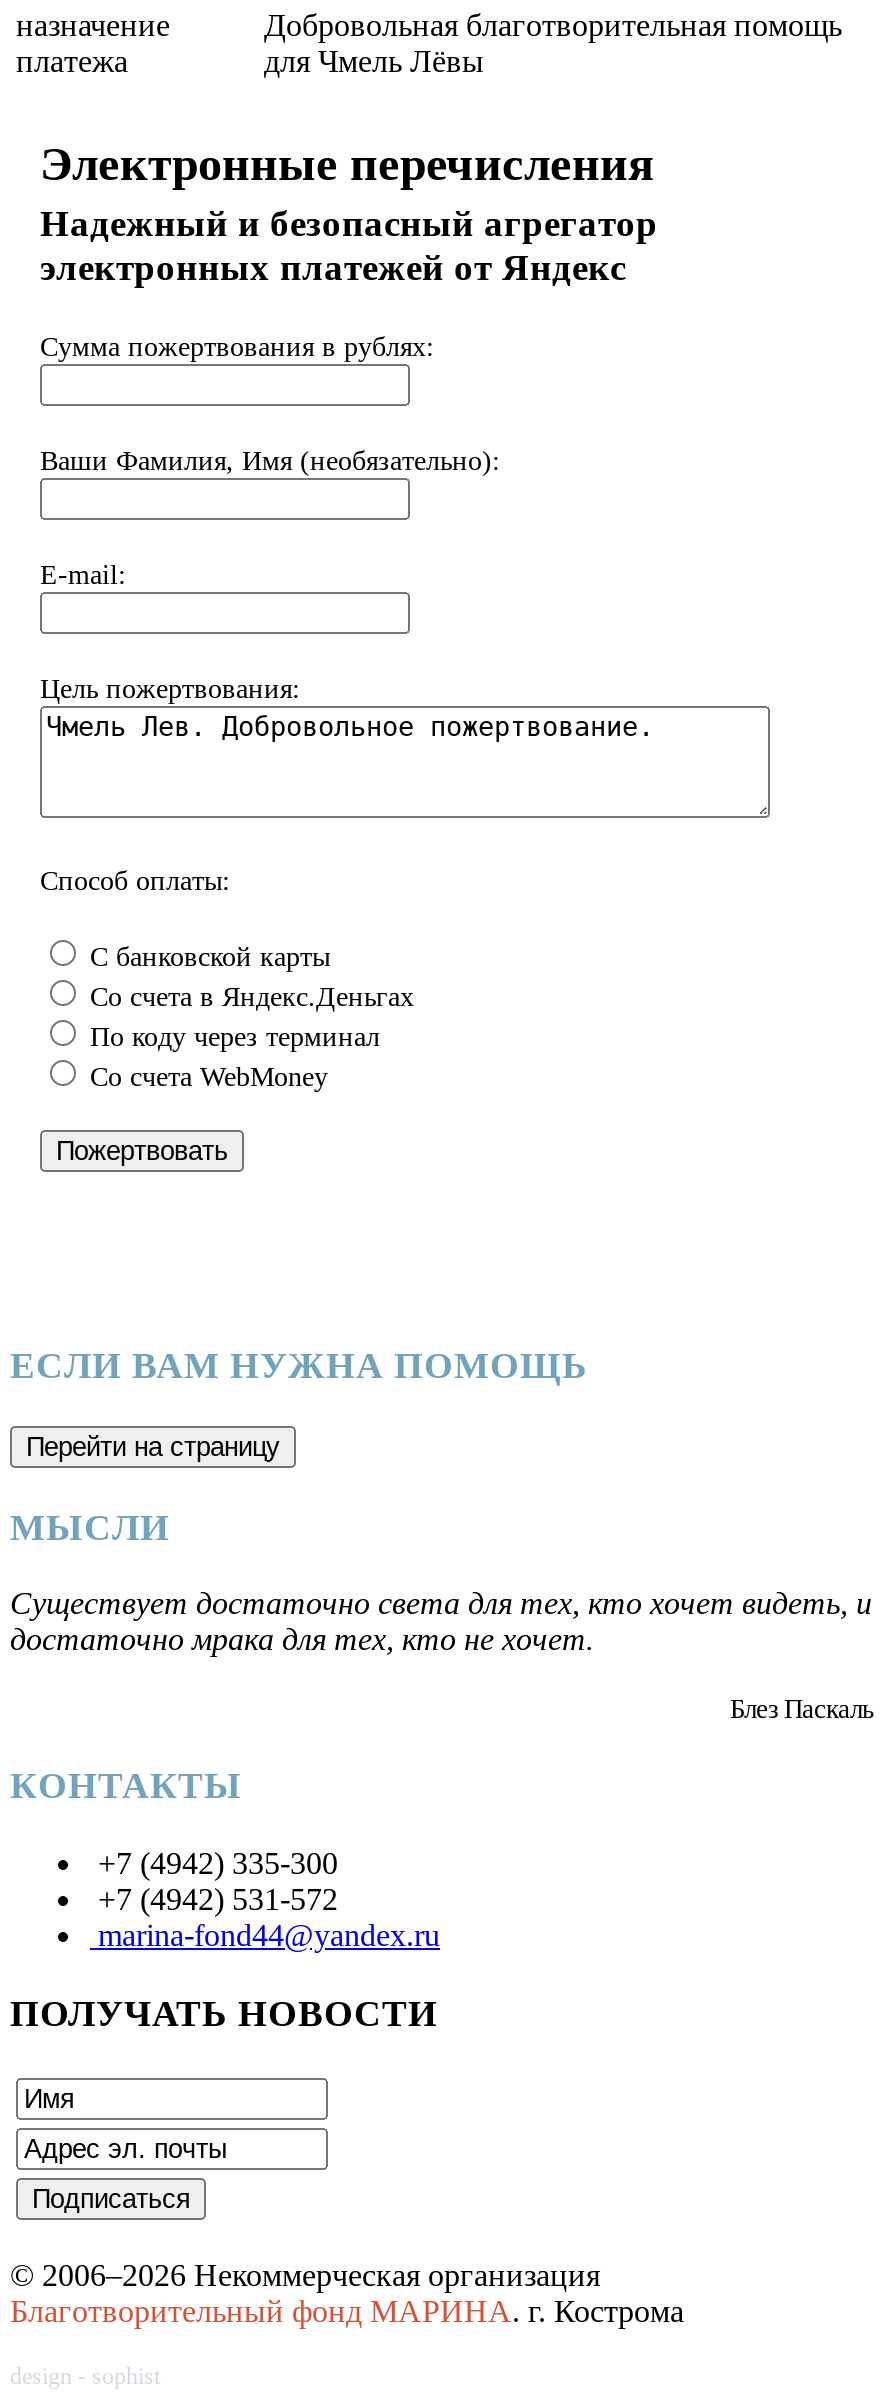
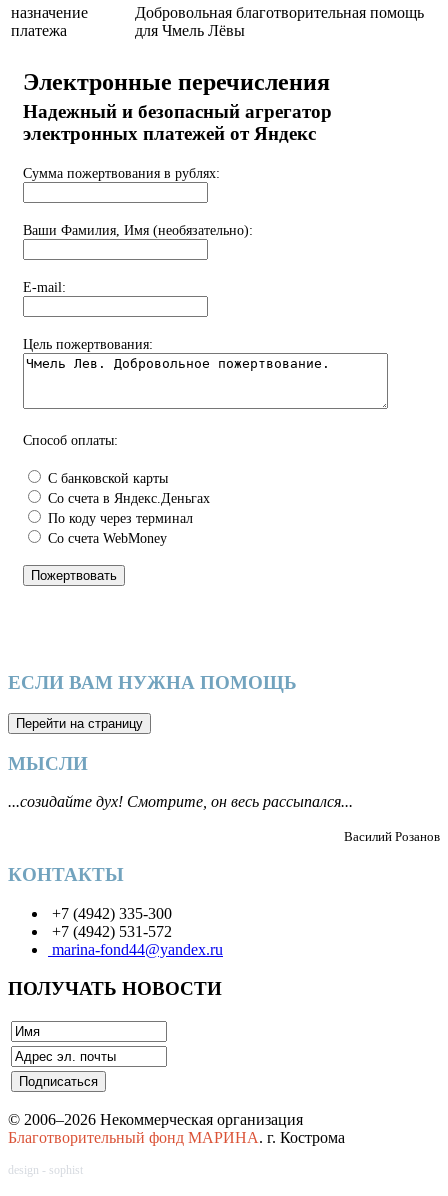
- Существует достаточно света для тех, кто хочет видеть, и
- достаточно мрака для тех, кто не хочет.
+ ...созидайте дух! Смотрите, он весь рассыпался...

- Блез Паскаль
+ Василий Розанов
